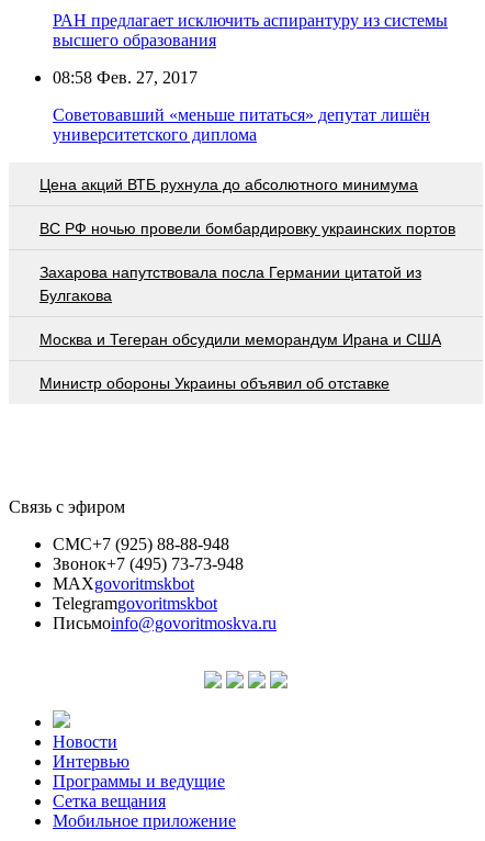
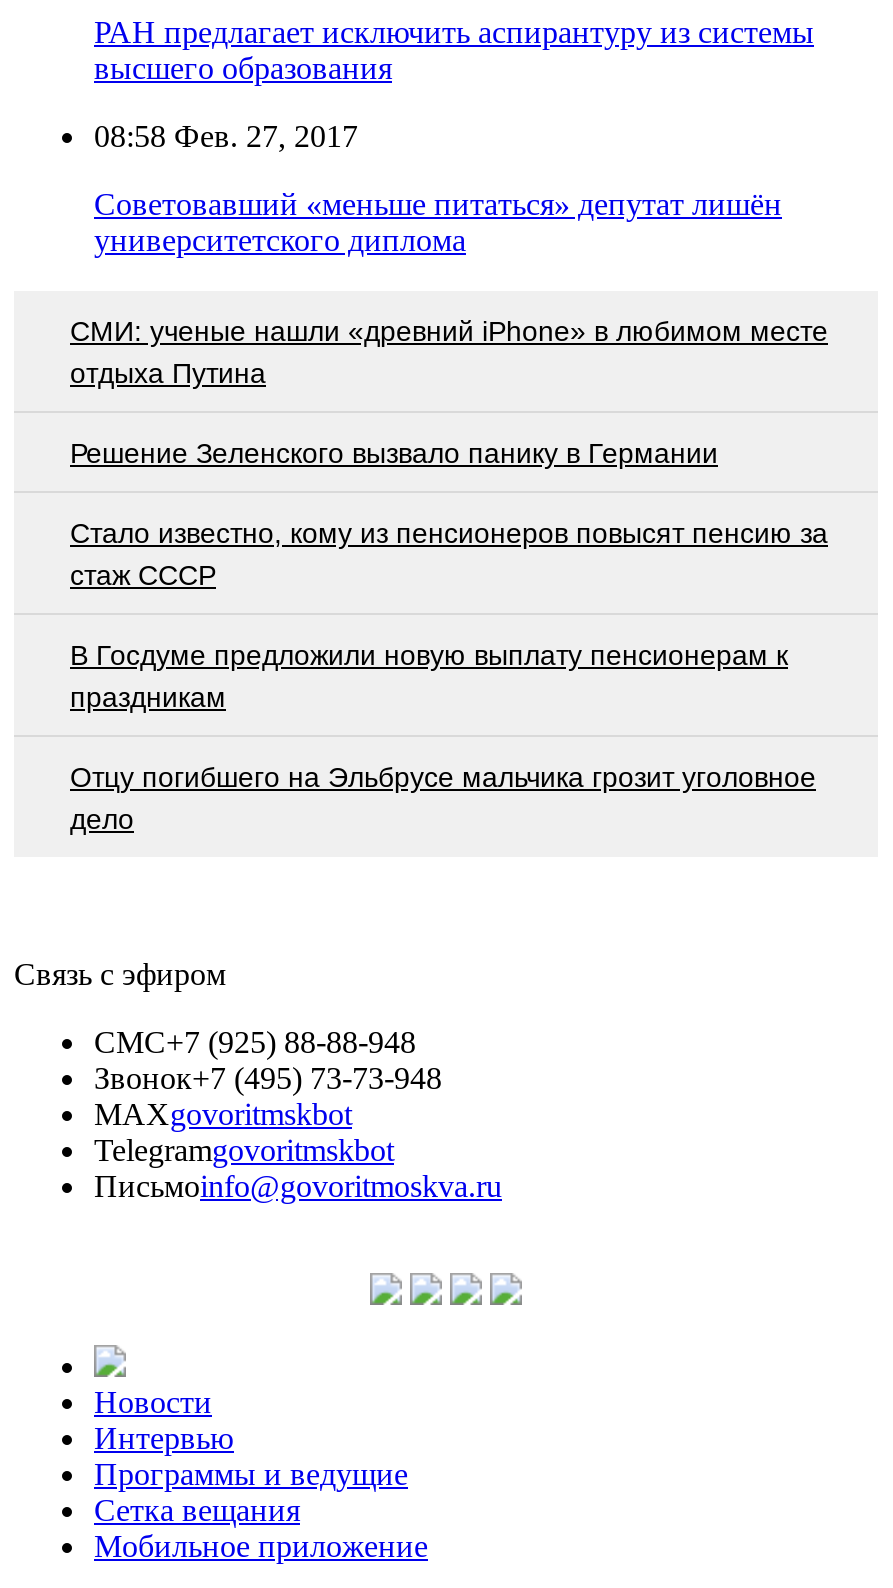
- Цена акций ВТБ рухнула до абсолютного минимума
+ СМИ: ученые нашли «древний iPhone» в любимом месте
+ отдыха Путина

- ВС РФ ночью провели бомбардировку украинских портов
+ Решение Зеленского вызвало панику в Германии

- Захарова напутствовала посла Германии цитатой из
- Булгакова
+ Стало известно, кому из пенсионеров повысят пенсию за
+ стаж СССР

- Москва и Тегеран обсудили меморандум Ирана и США
+ В Госдуме предложили новую выплату пенсионерам к
+ праздникам

- Министр обороны Украины объявил об отставке
+ Отцу погибшего на Эльбрусе мальчика грозит уголовное
+ дело
